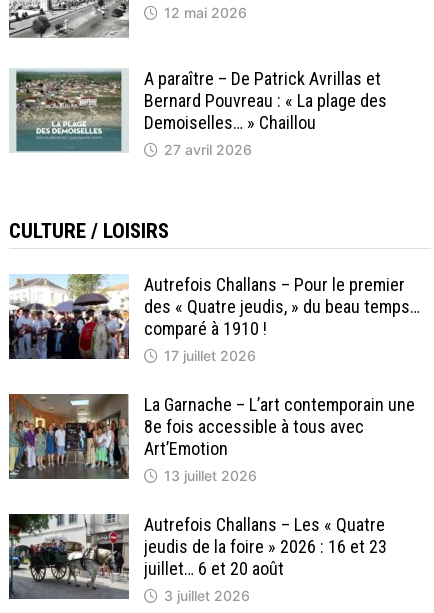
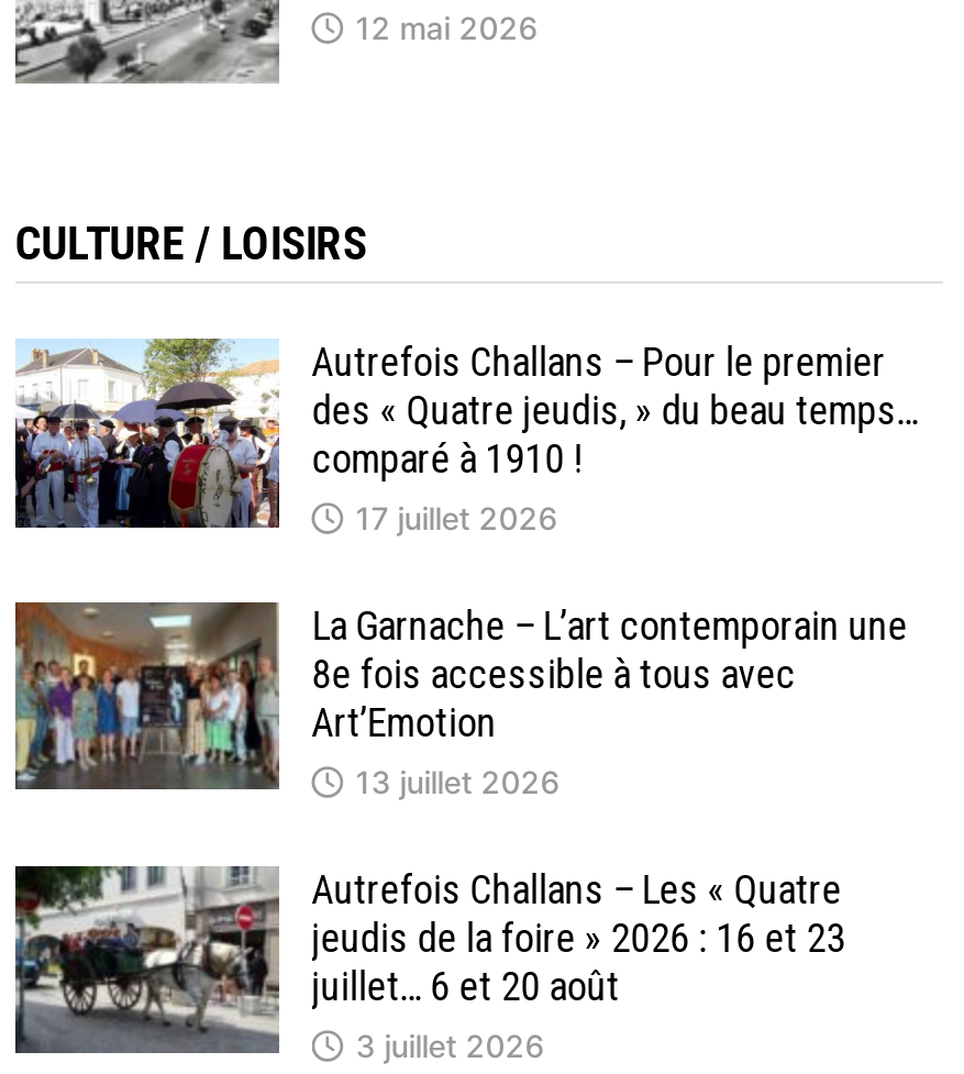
- [image]
- A paraître – De Patrick Avrillas et
- Bernard Pouvreau : « La plage des
- Demoiselles… » Chaillou
- 27 avril 2026
